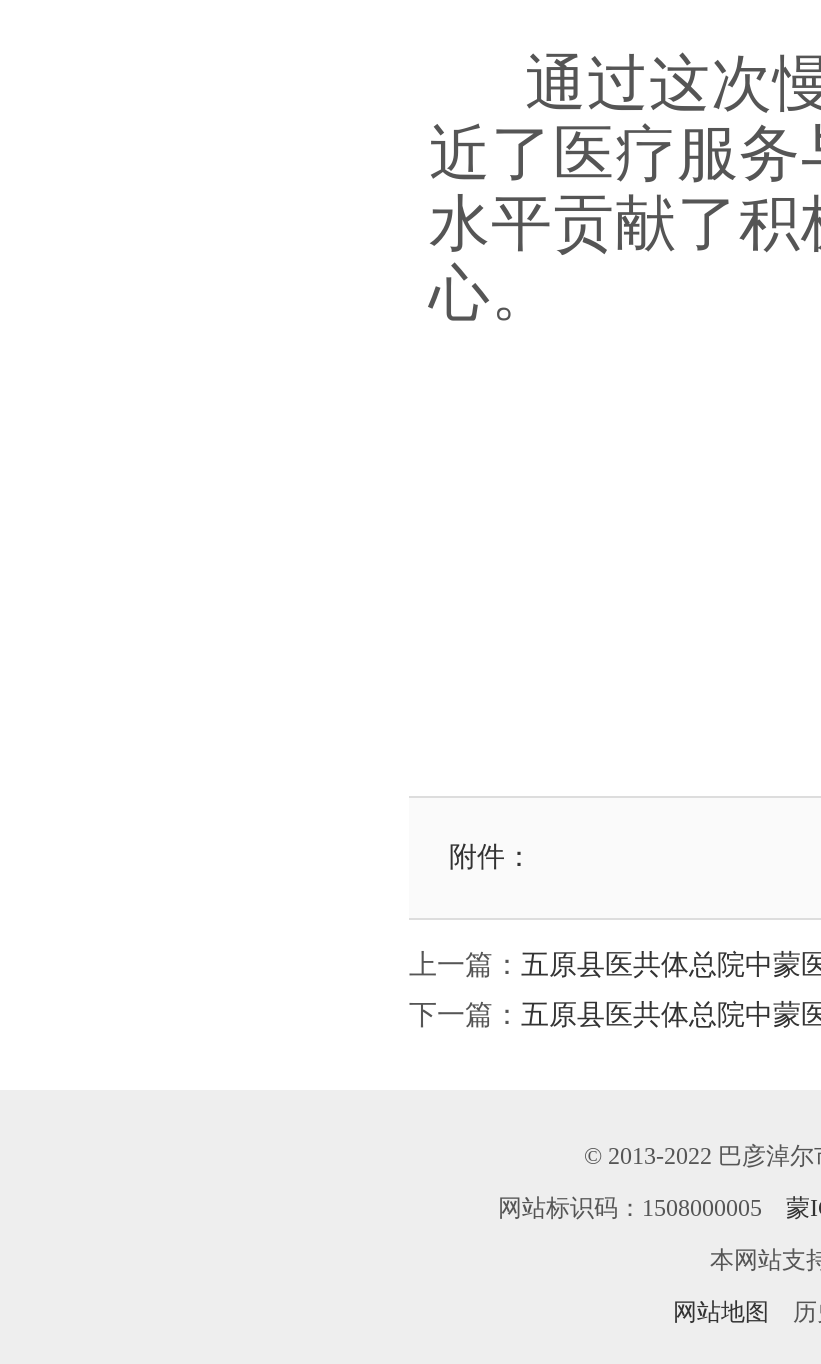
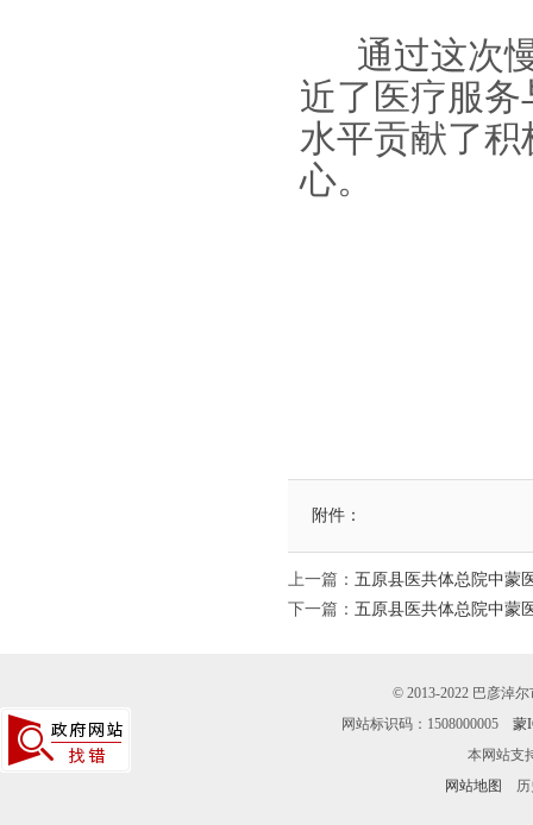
+ [image]
